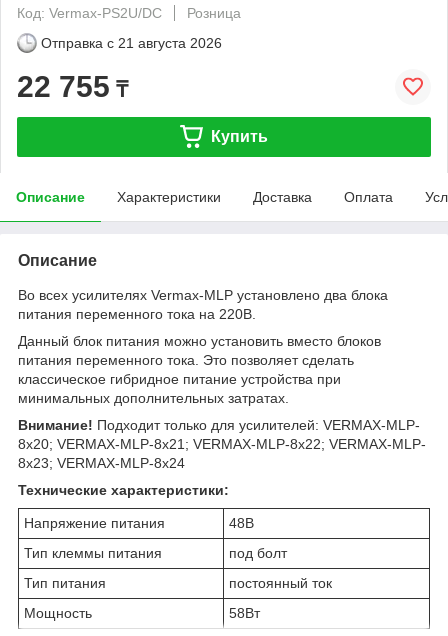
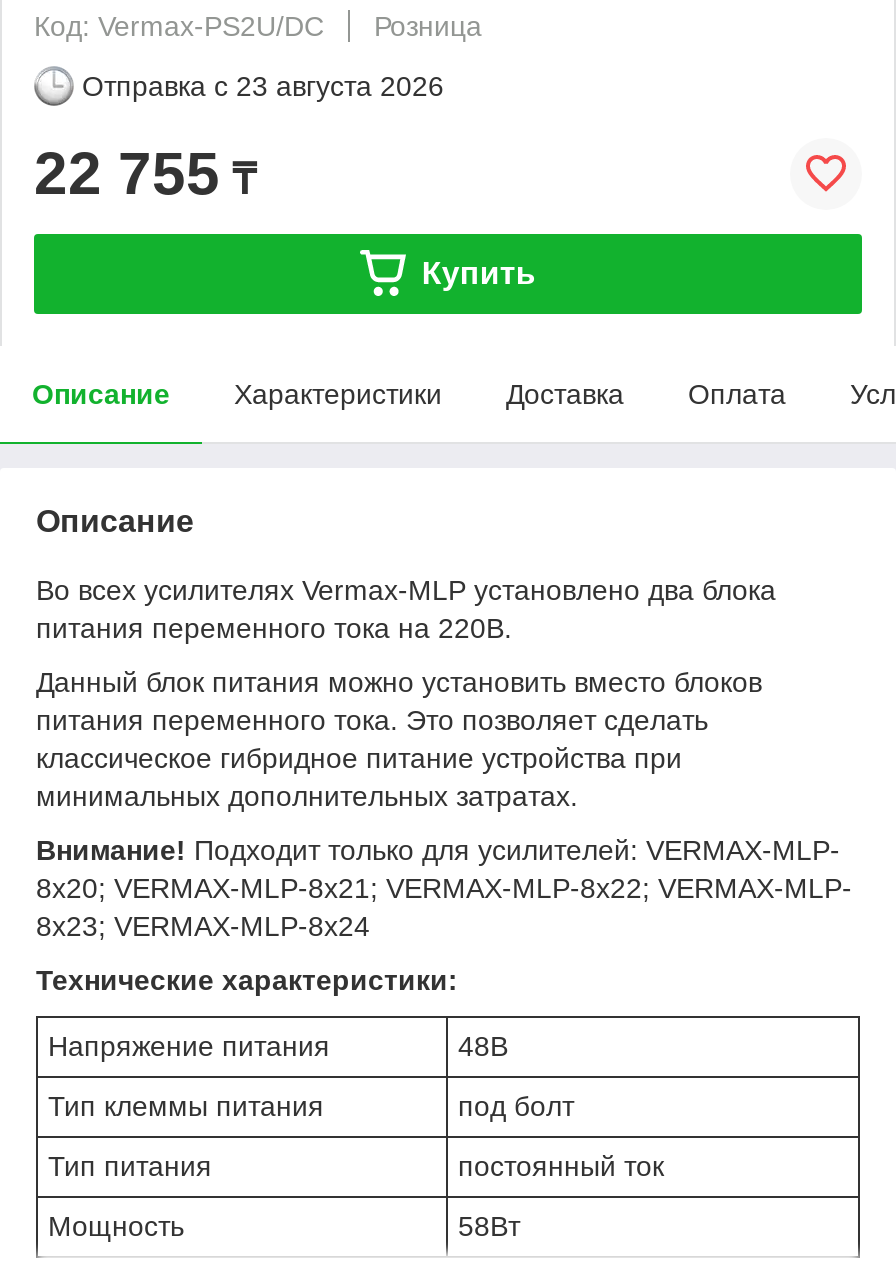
- Отправка с 21 августа 2026
+ Отправка с 23 августа 2026
